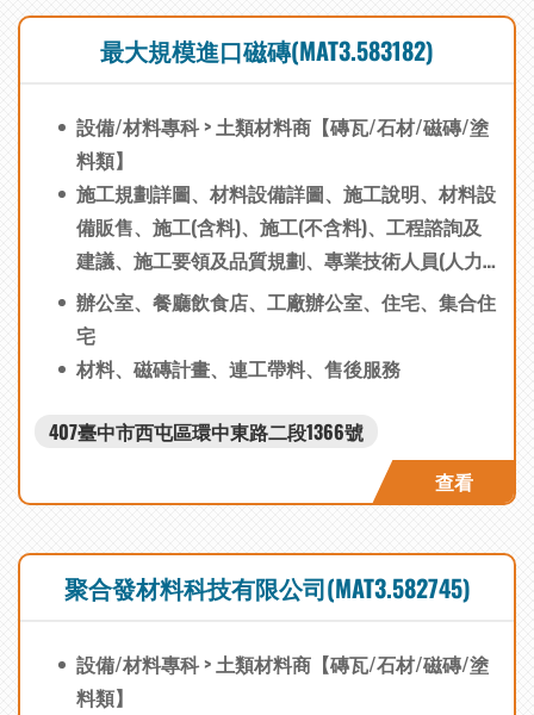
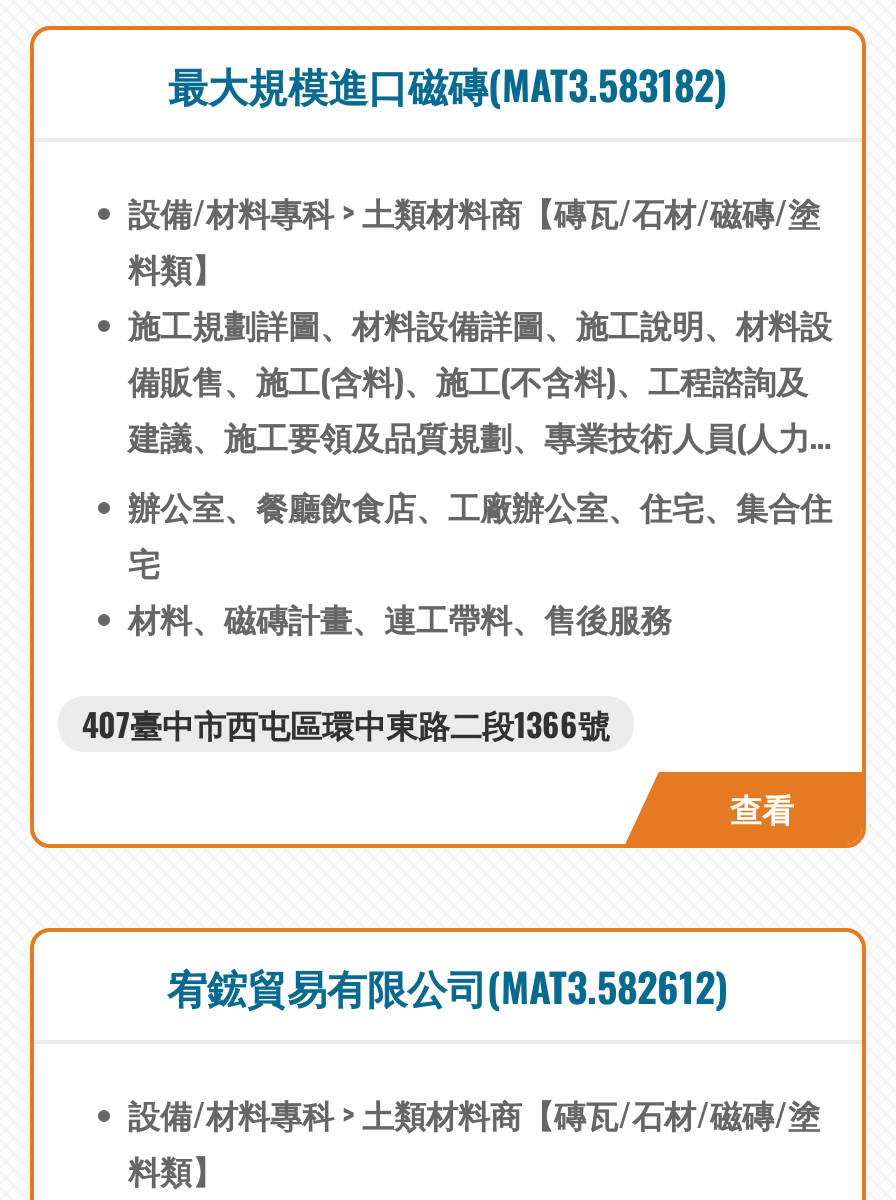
- 聚合發材料科技有限公司(MAT3.582745)
+ 宥鋐貿易有限公司(MAT3.582612)
